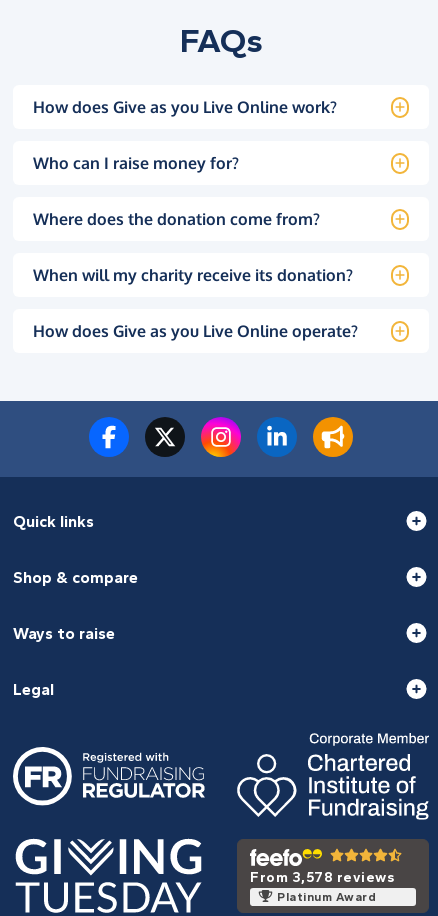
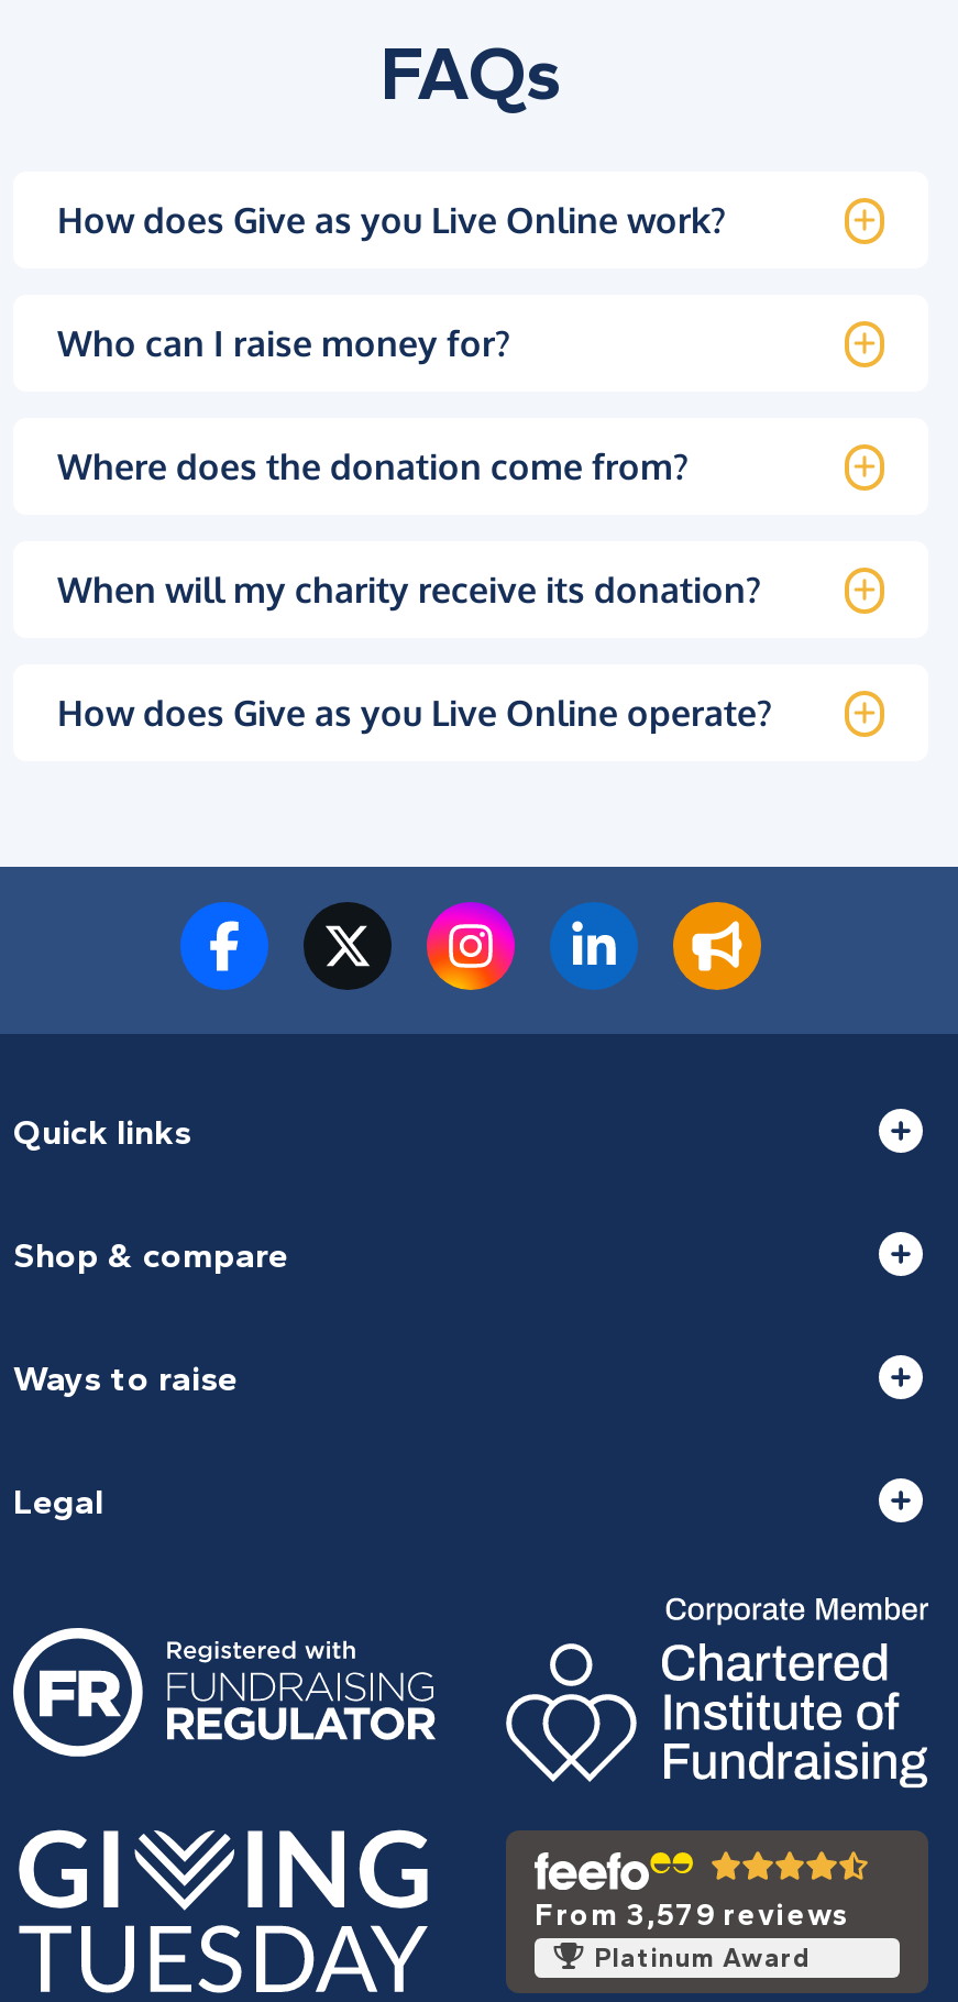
- From 3,578 reviews
+ From 3,579 reviews
